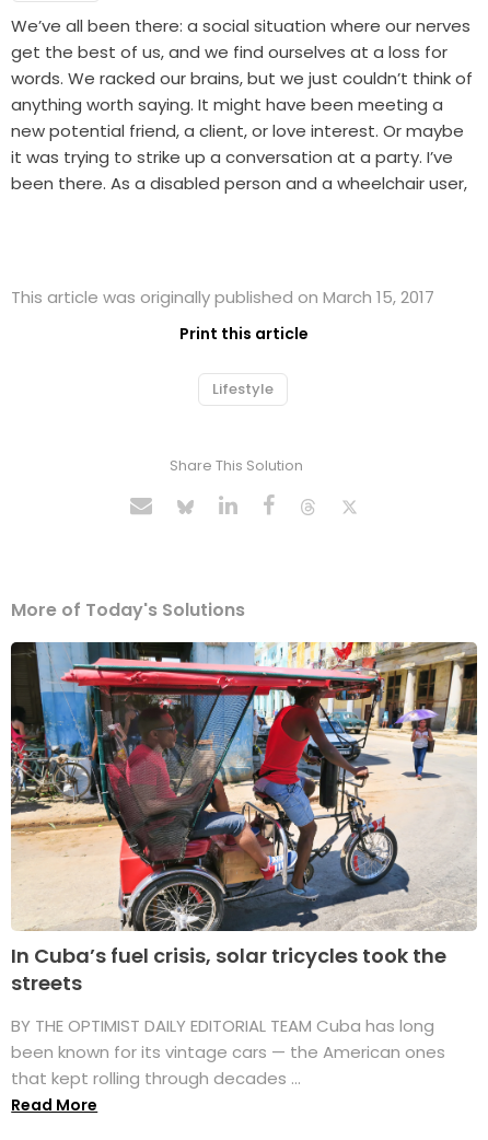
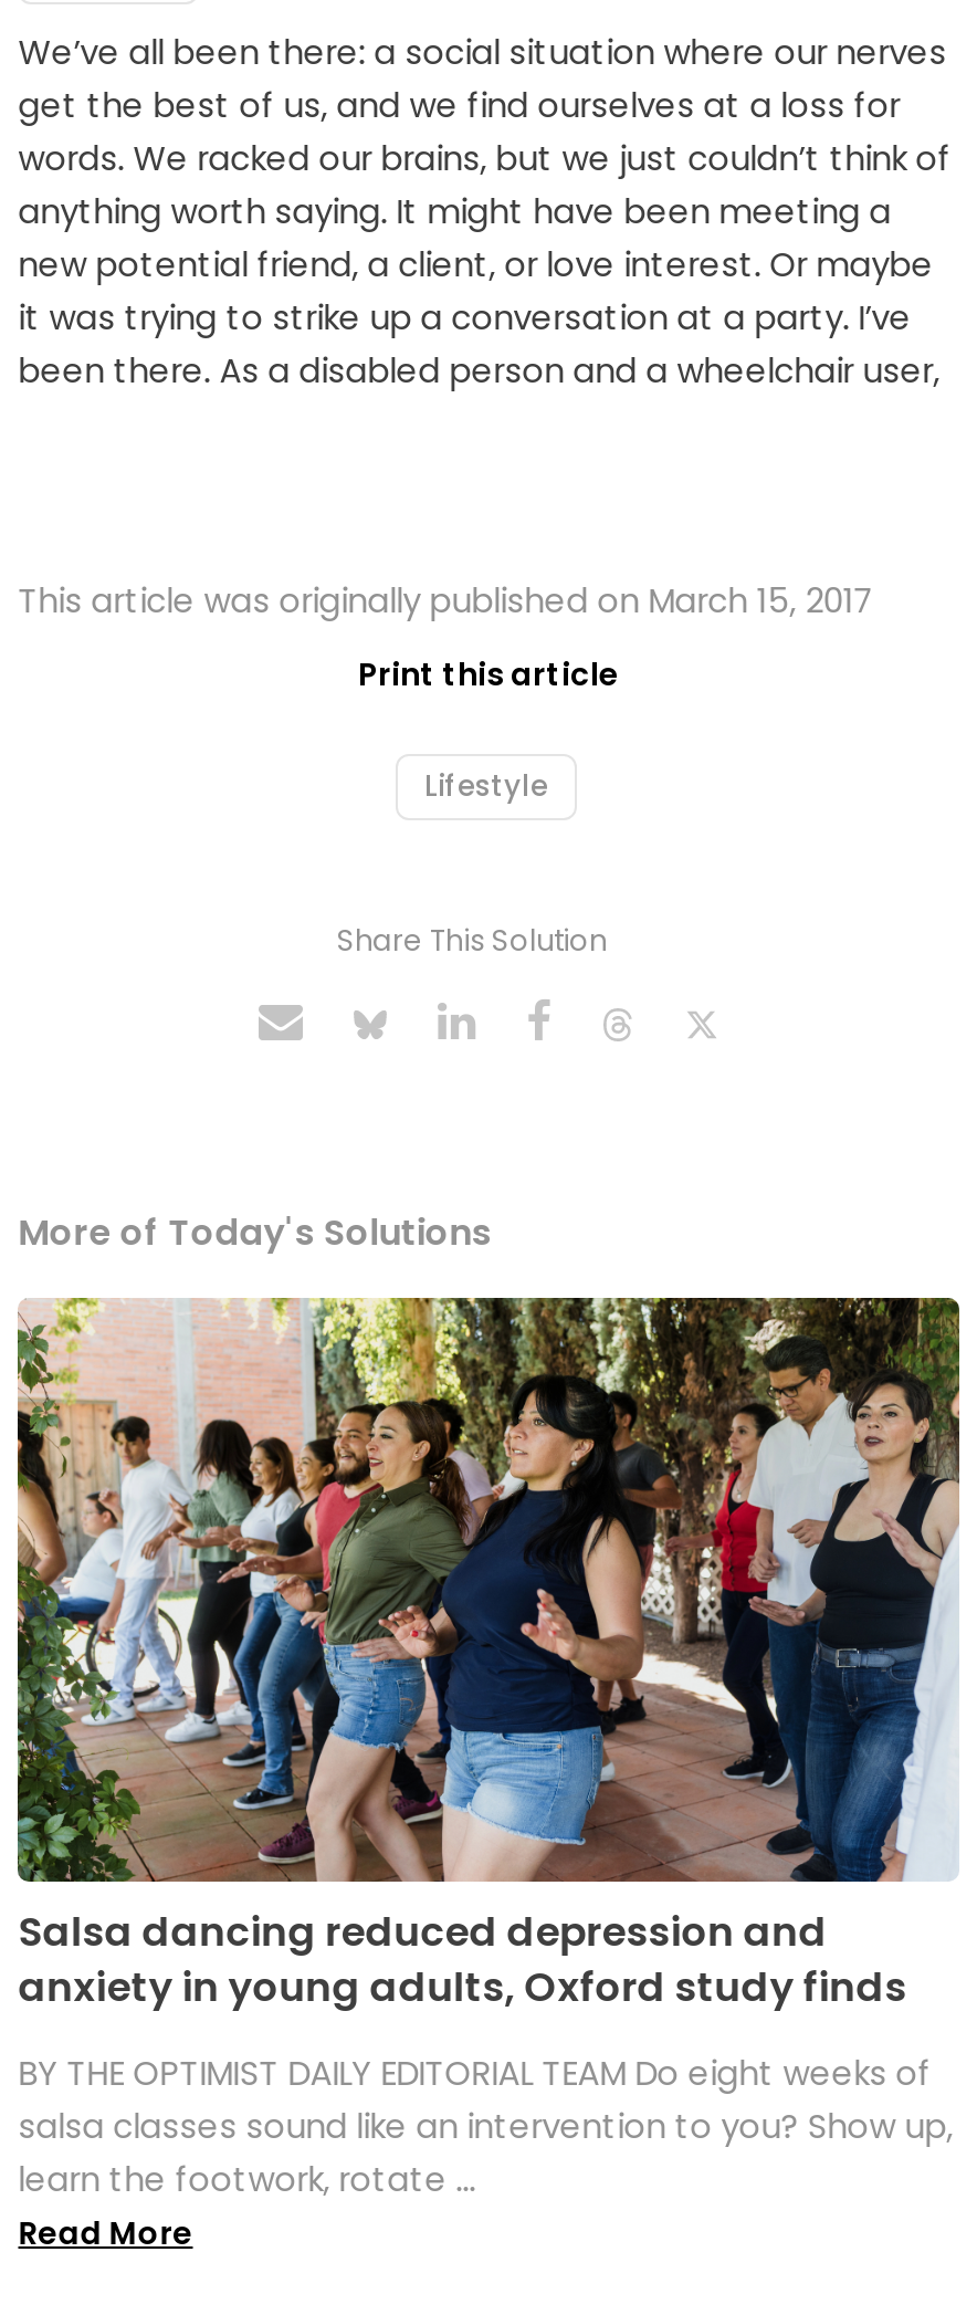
- [image]
- In Cuba’s fuel crisis, solar tricycles took the
- streets
+ [image]
+ Salsa dancing reduced depression and
+ anxiety in young adults, Oxford study finds

- BY THE OPTIMIST DAILY EDITORIAL TEAM Cuba has long
- been known for its vintage cars — the American ones
- that kept rolling through decades ...
+ BY THE OPTIMIST DAILY EDITORIAL TEAM Do eight weeks of
+ salsa classes sound like an intervention to you? Show up,
+ learn the footwork, rotate ...
